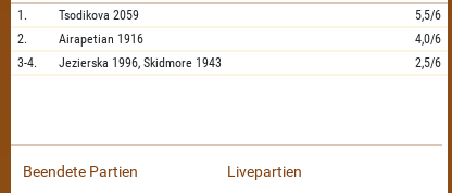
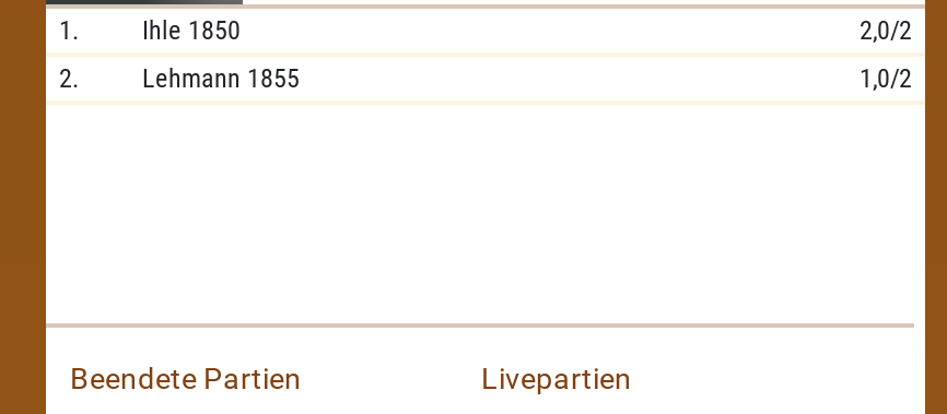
- Tsodikova 2059
- 5,5/6
+ Ihle 1850
+ 2,0/2

- Airapetian 1916
- 4,0/6
- 3-4.
- Jezierska 1996, Skidmore 1943
- 2,5/6
+ Lehmann 1855
+ 1,0/2
